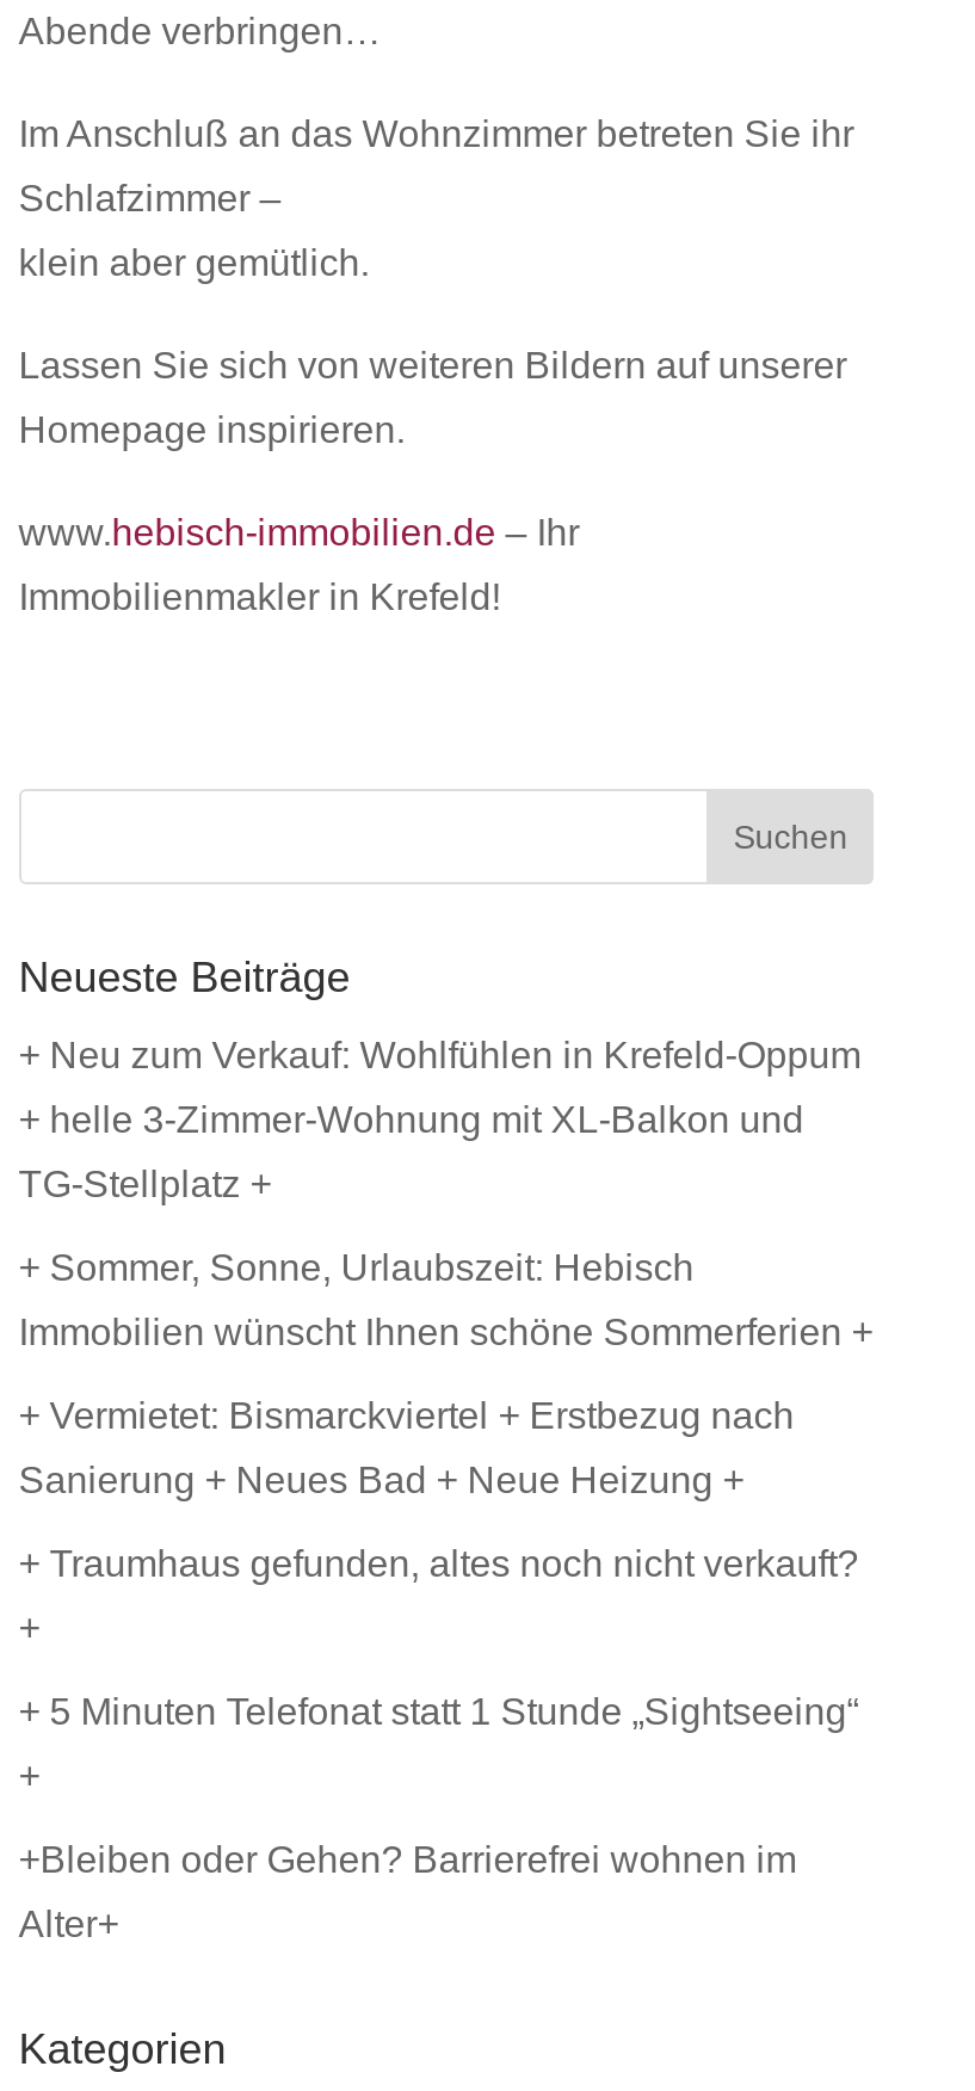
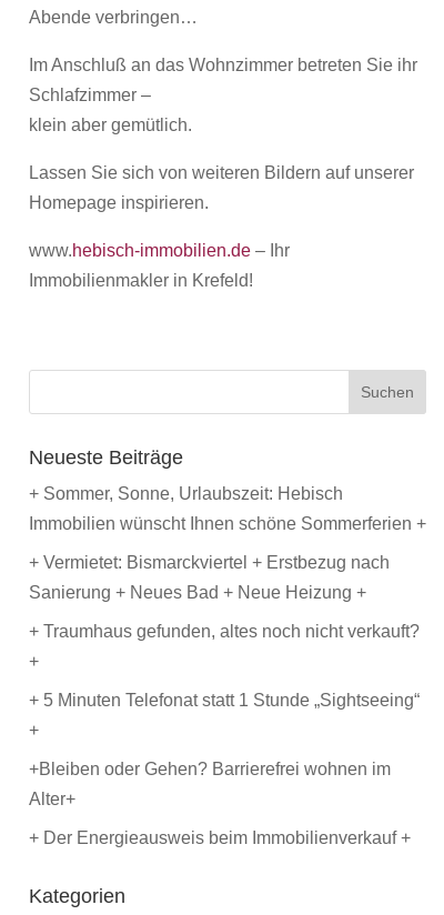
- + Neu zum Verkauf: Wohlfühlen in Krefeld-Oppum
- + helle 3-Zimmer-Wohnung mit XL-Balkon und
- TG-Stellplatz +

moved up: + Sommer, Sonne, Urlaubszeit: Hebisch | Immobilien wünscht Ihnen schöne Sommerferien + | + Vermietet: Bismarckviertel + Erstbezug nach | Sanierung + Neues Bad + Neue Heizung + | + Traumhaus gefunden, altes noch nicht verkauft? | + 5 Minuten Telefonat statt 1 Stunde „Sightseeing“ | +Bleiben oder Gehen? Barrierefrei wohnen im | Alter+

+ + Der Energieausweis beim Immobilienverkauf +
